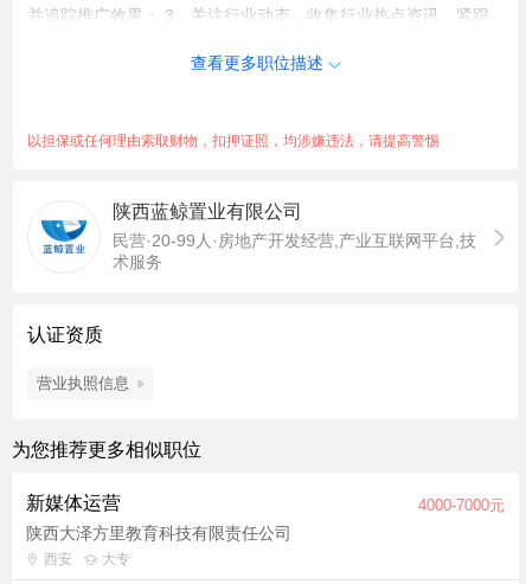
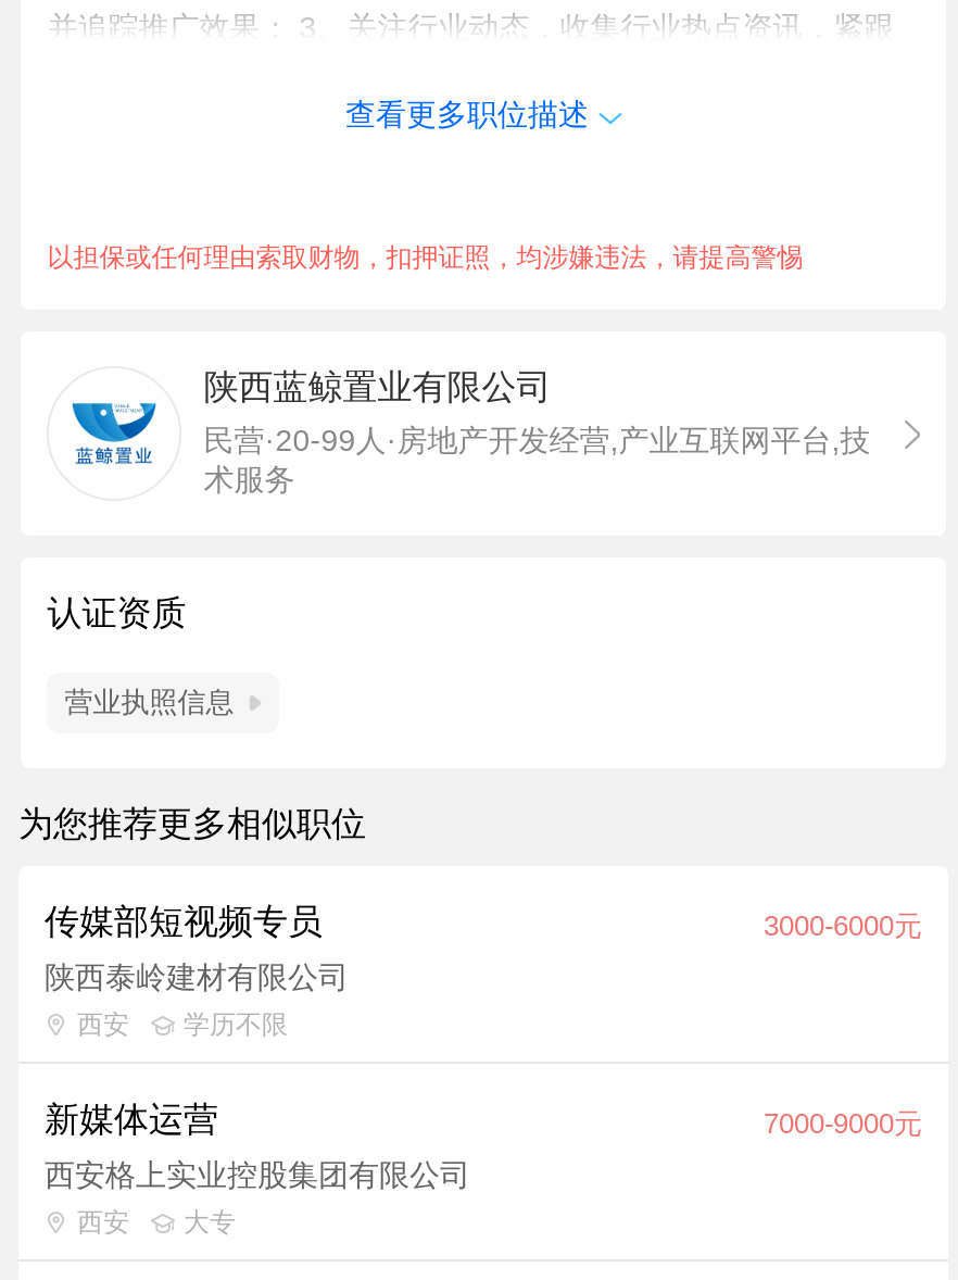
+ 传媒部短视频专员
+ 3000-6000元
+ 陕西泰岭建材有限公司
+ 西安
+ 学历不限

- 4000-7000元
+ 7000-9000元

- 陕西大泽方里教育科技有限责任公司
+ 西安格上实业控股集团有限公司
